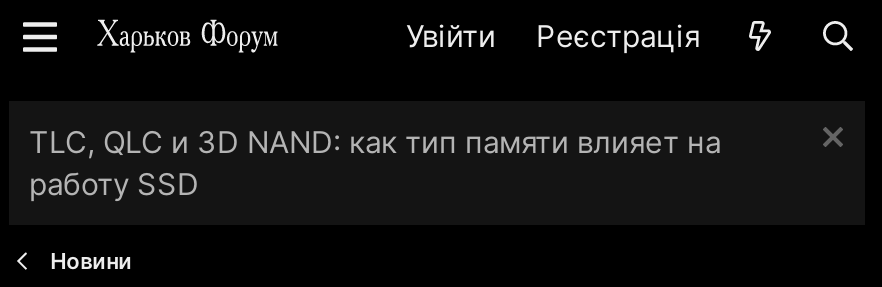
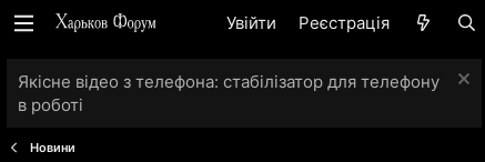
- TLC, QLC и 3D NAND: как тип памяти влияет на
- работу SSD
+ Якісне відео з телефона: стабілізатор для телефону
+ в роботі
